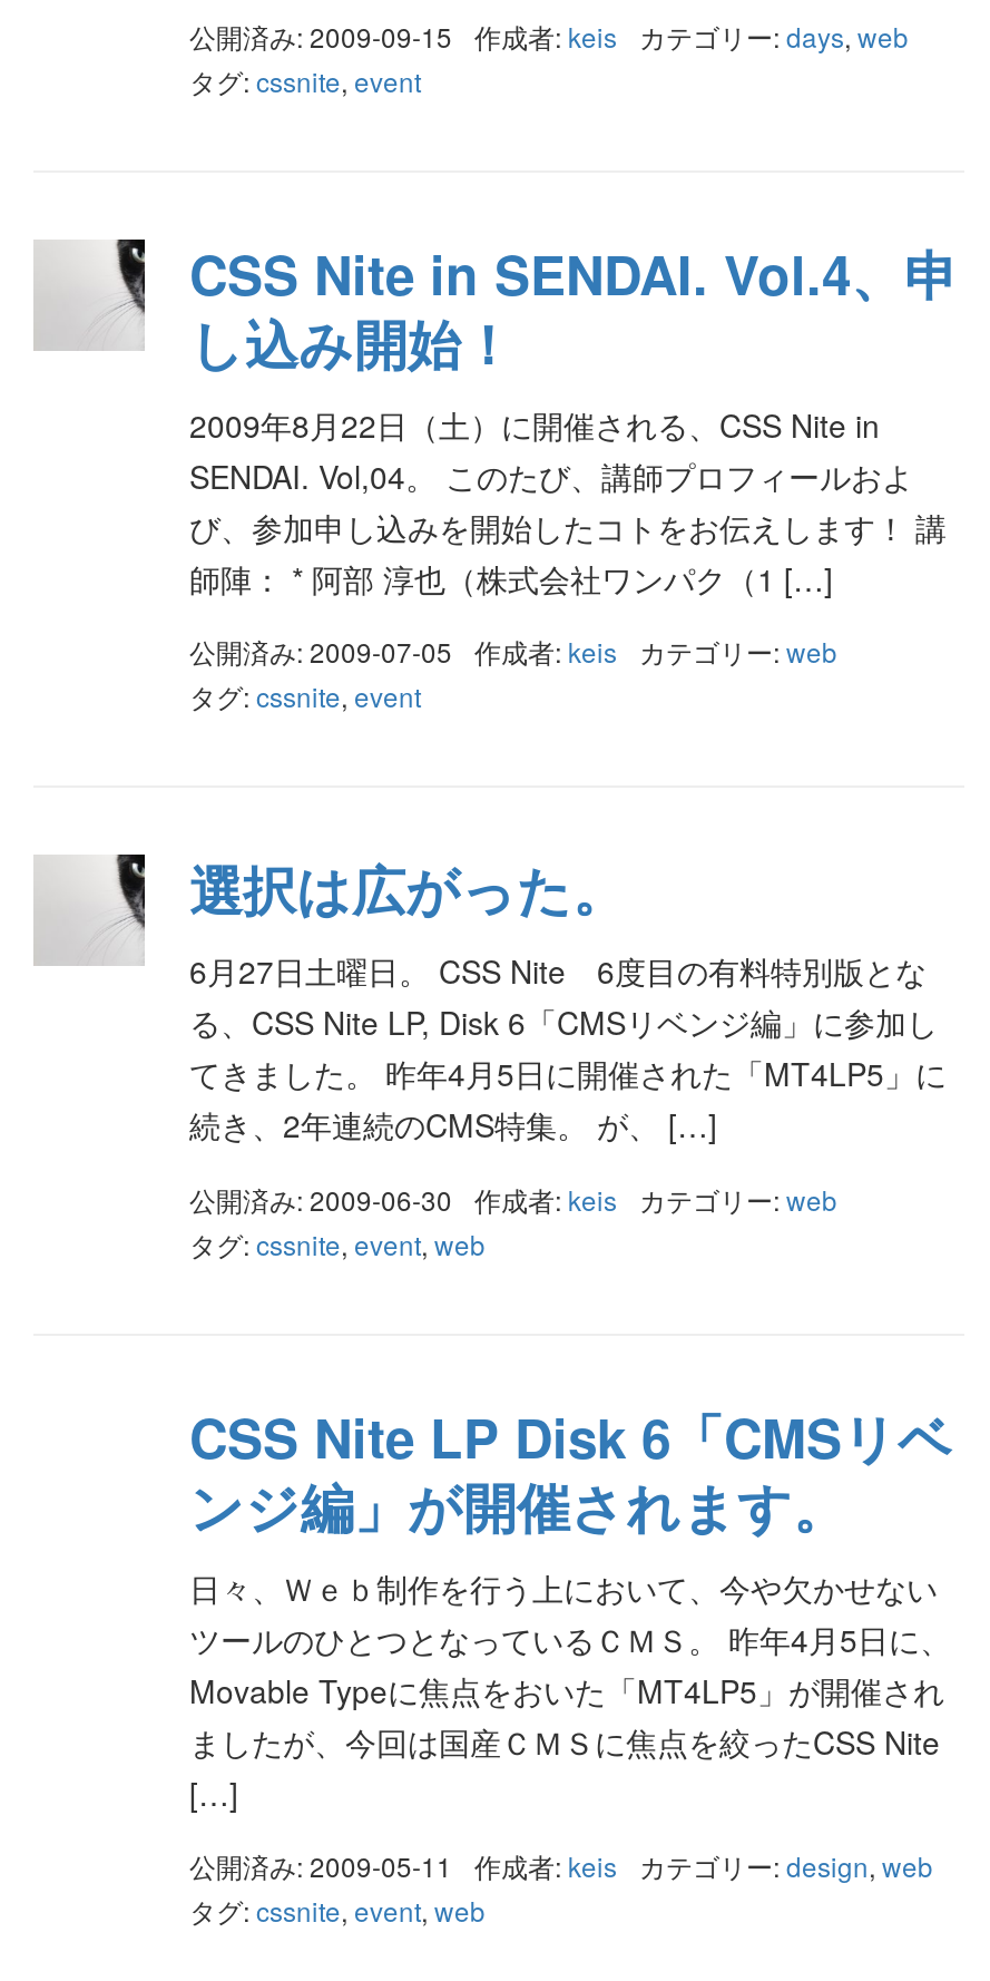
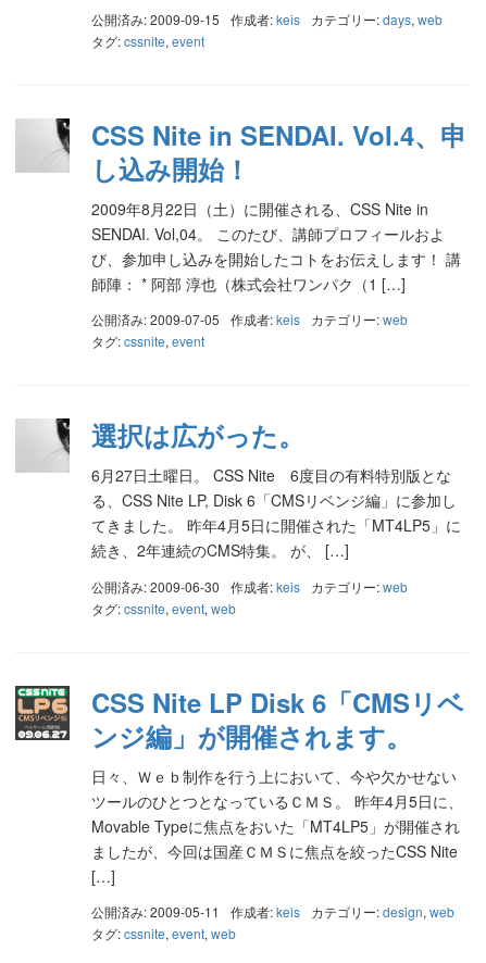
+ [image]
